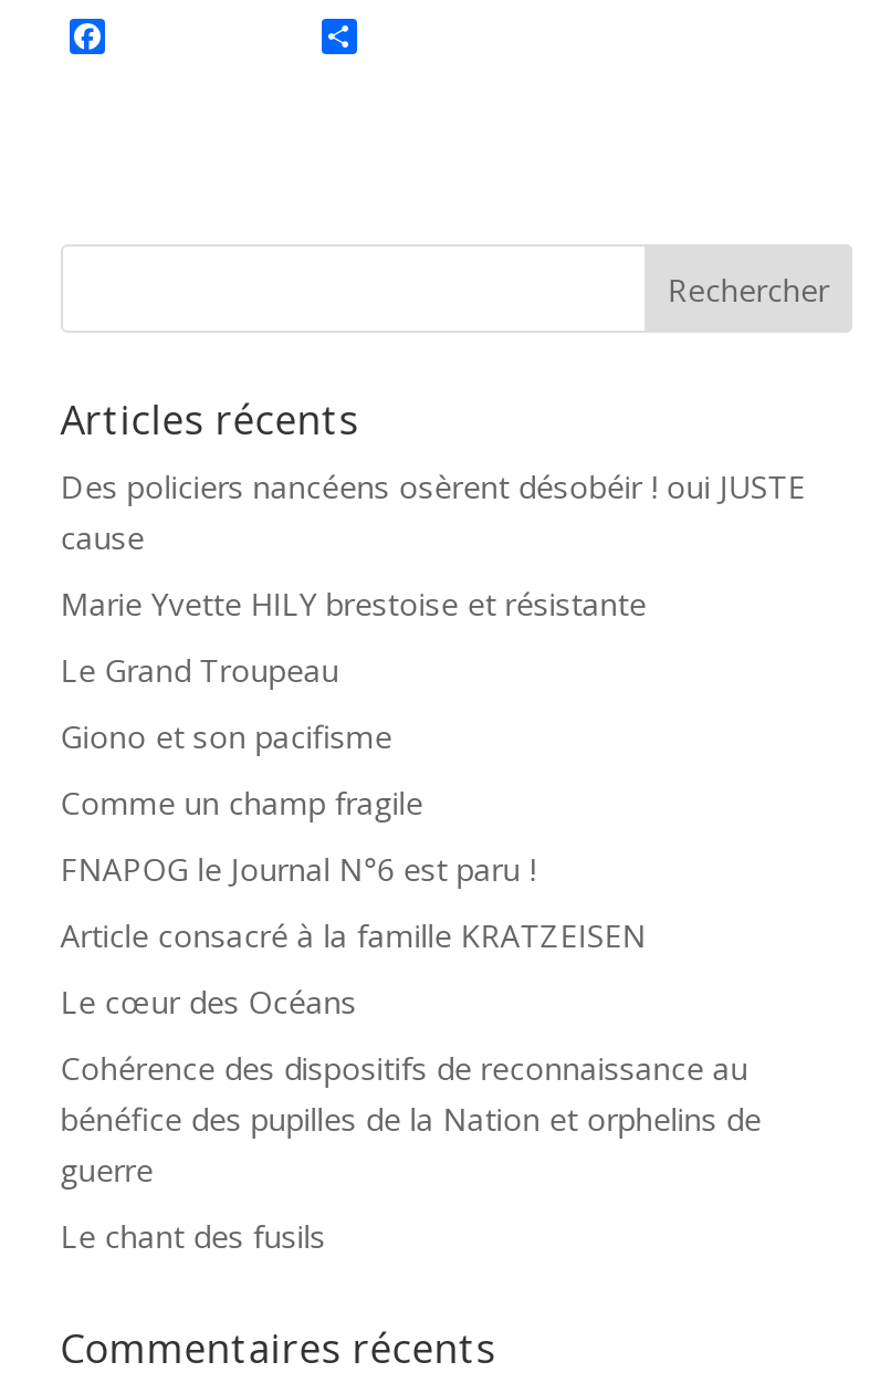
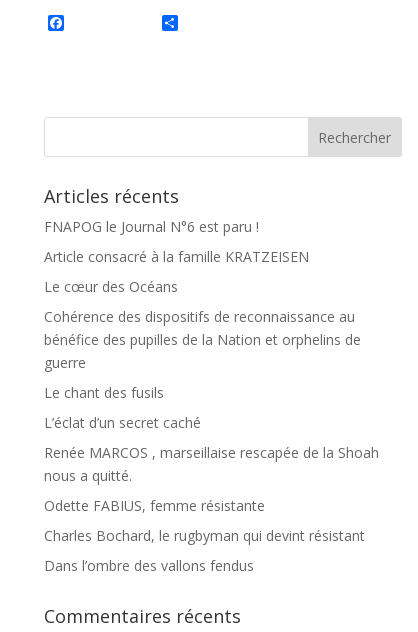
- Des policiers nancéens osèrent désobéir ! oui JUSTE
- cause
- Marie Yvette HILY brestoise et résistante
- Le Grand Troupeau
- Giono et son pacifisme
- Comme un champ fragile

moved up: FNAPOG le Journal N°6 est paru ! | Article consacré à la famille KRATZEISEN | Le cœur des Océans | Cohérence des dispositifs de reconnaissance au | bénéfice des pupilles de la Nation et orphelins de | guerre | Le chant des fusils

+ L’éclat d’un secret caché
+ Renée MARCOS , marseillaise rescapée de la Shoah
+ nous a quitté.
+ Odette FABIUS, femme résistante
+ Charles Bochard, le rugbyman qui devint résistant
+ Dans l’ombre des vallons fendus
